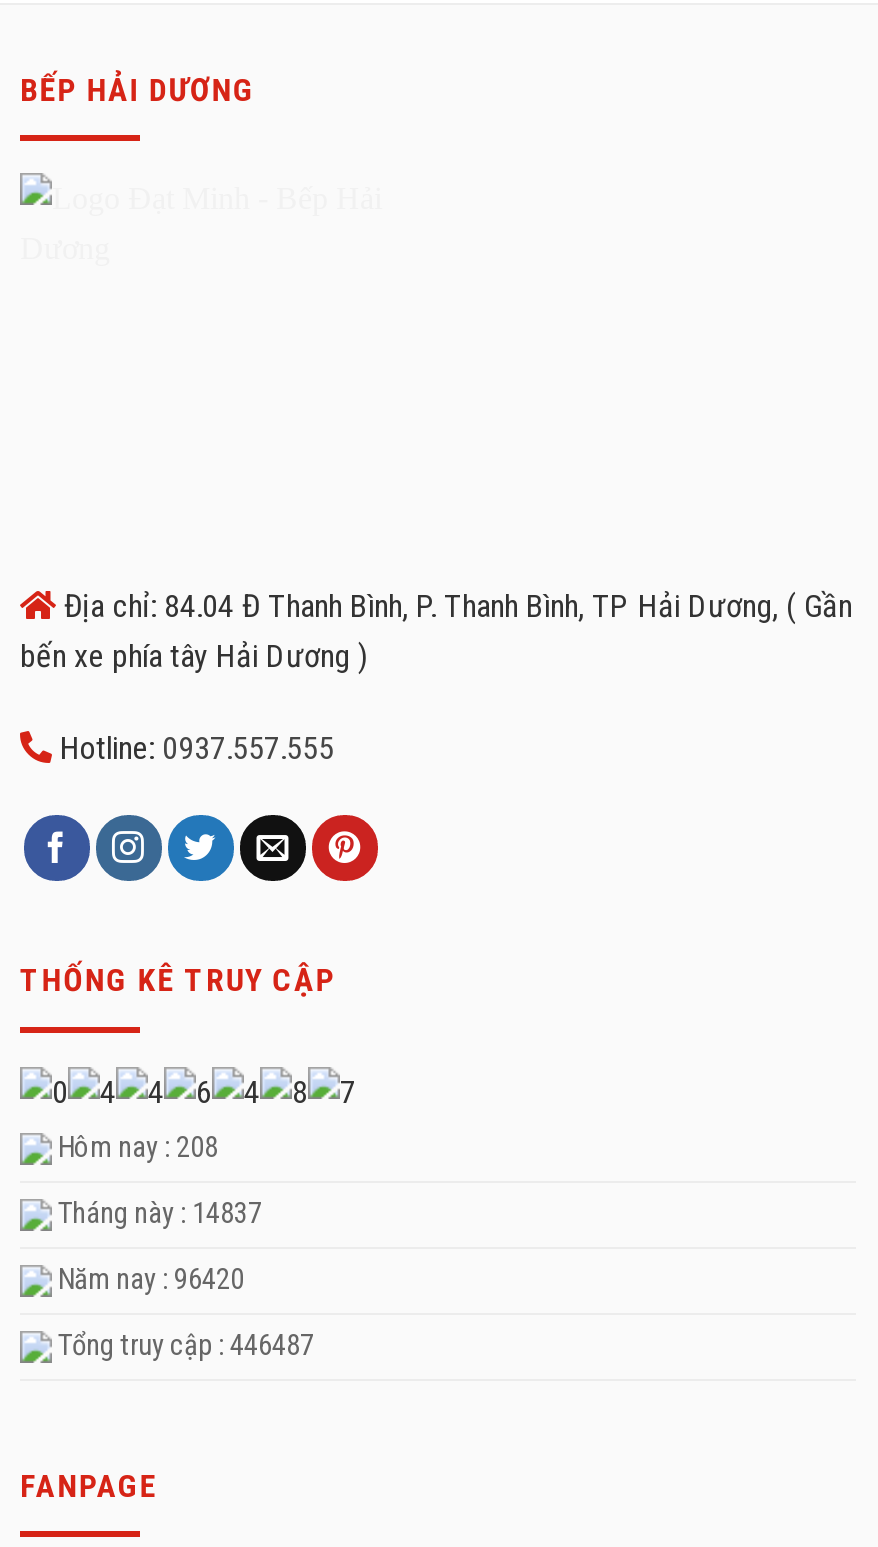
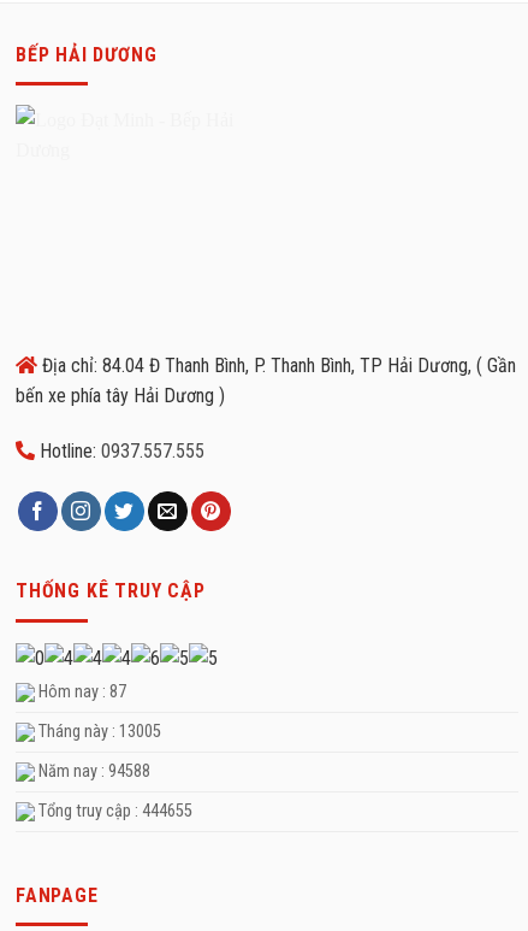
- Hôm nay : 208
+ Hôm nay : 87

- Tháng này : 14837
+ Tháng này : 13005

- Năm nay : 96420
+ Năm nay : 94588

- Tổng truy cập : 446487
+ Tổng truy cập : 444655
